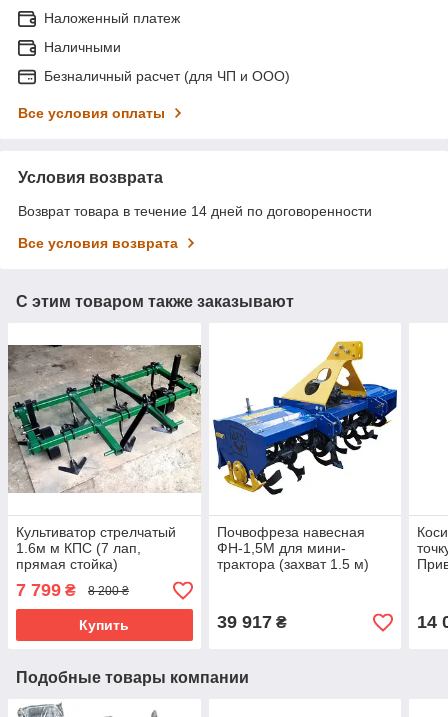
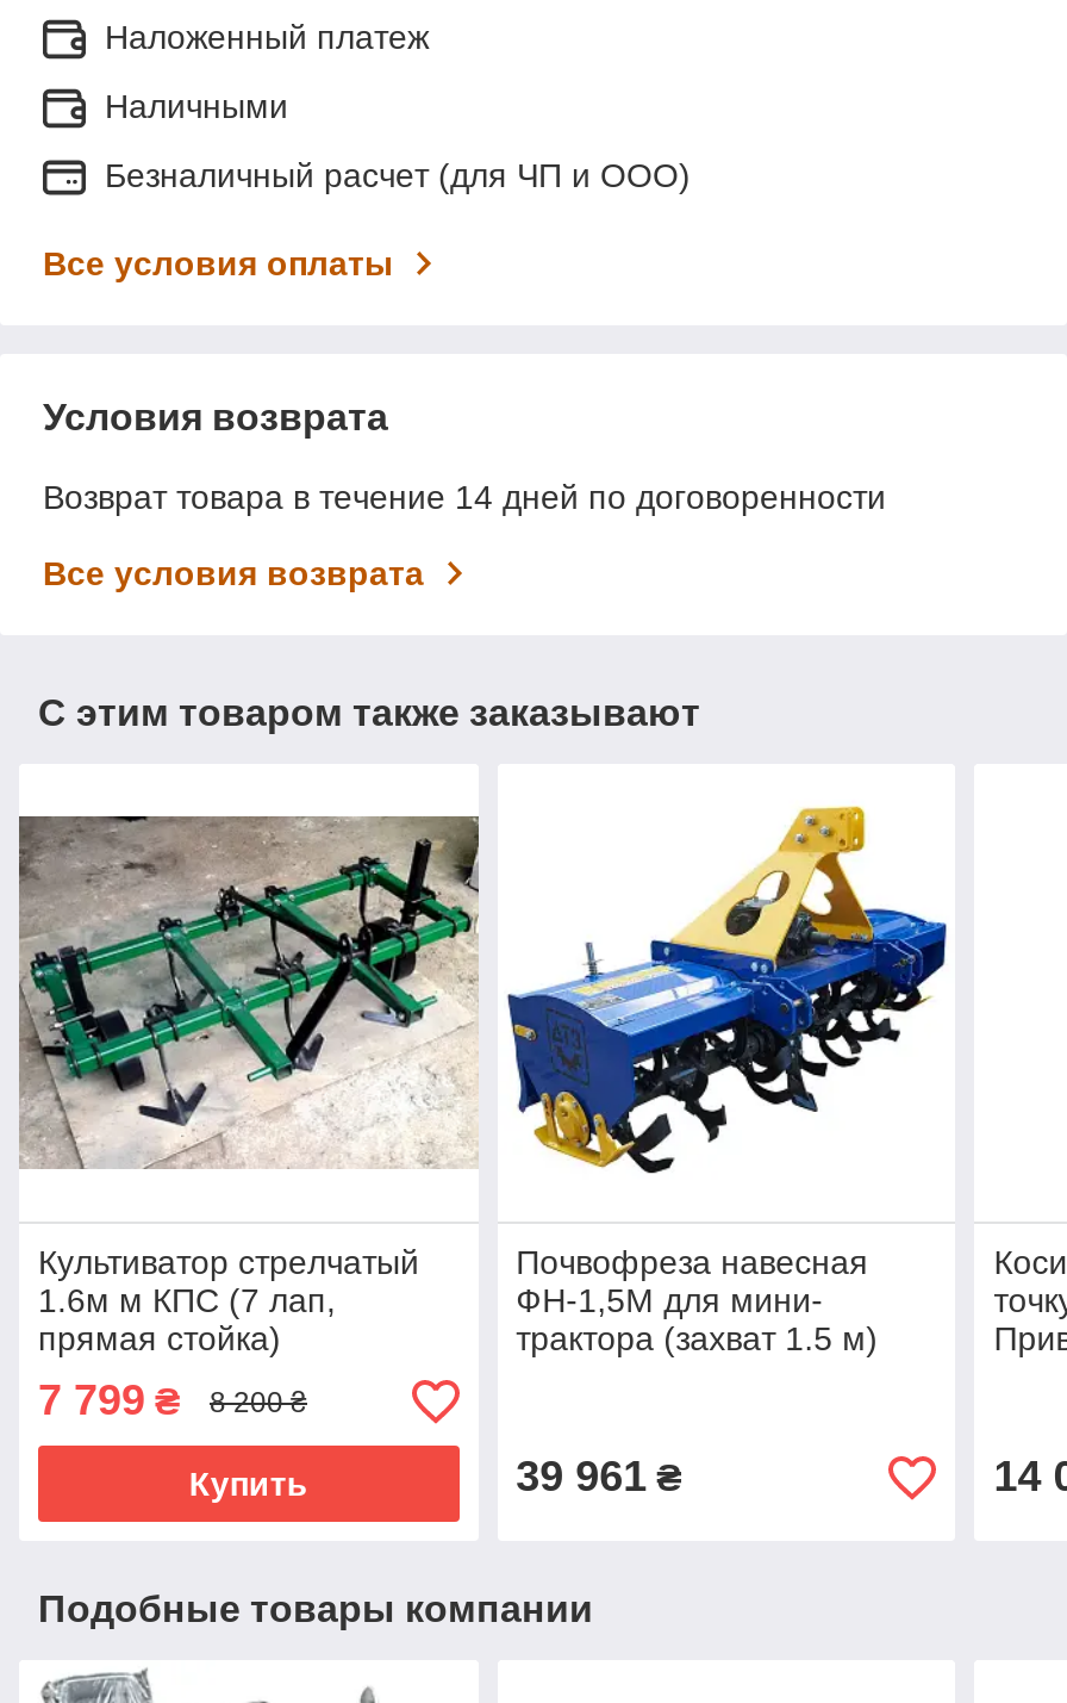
- 39 917 ₴
+ 39 961 ₴
